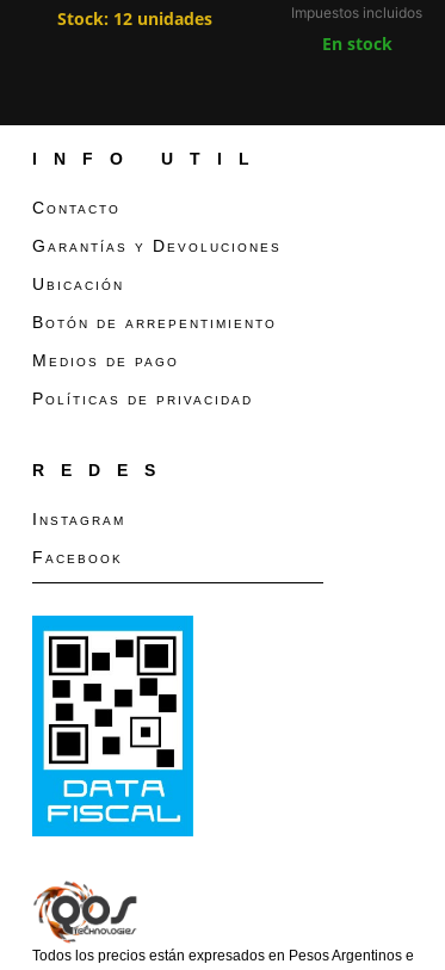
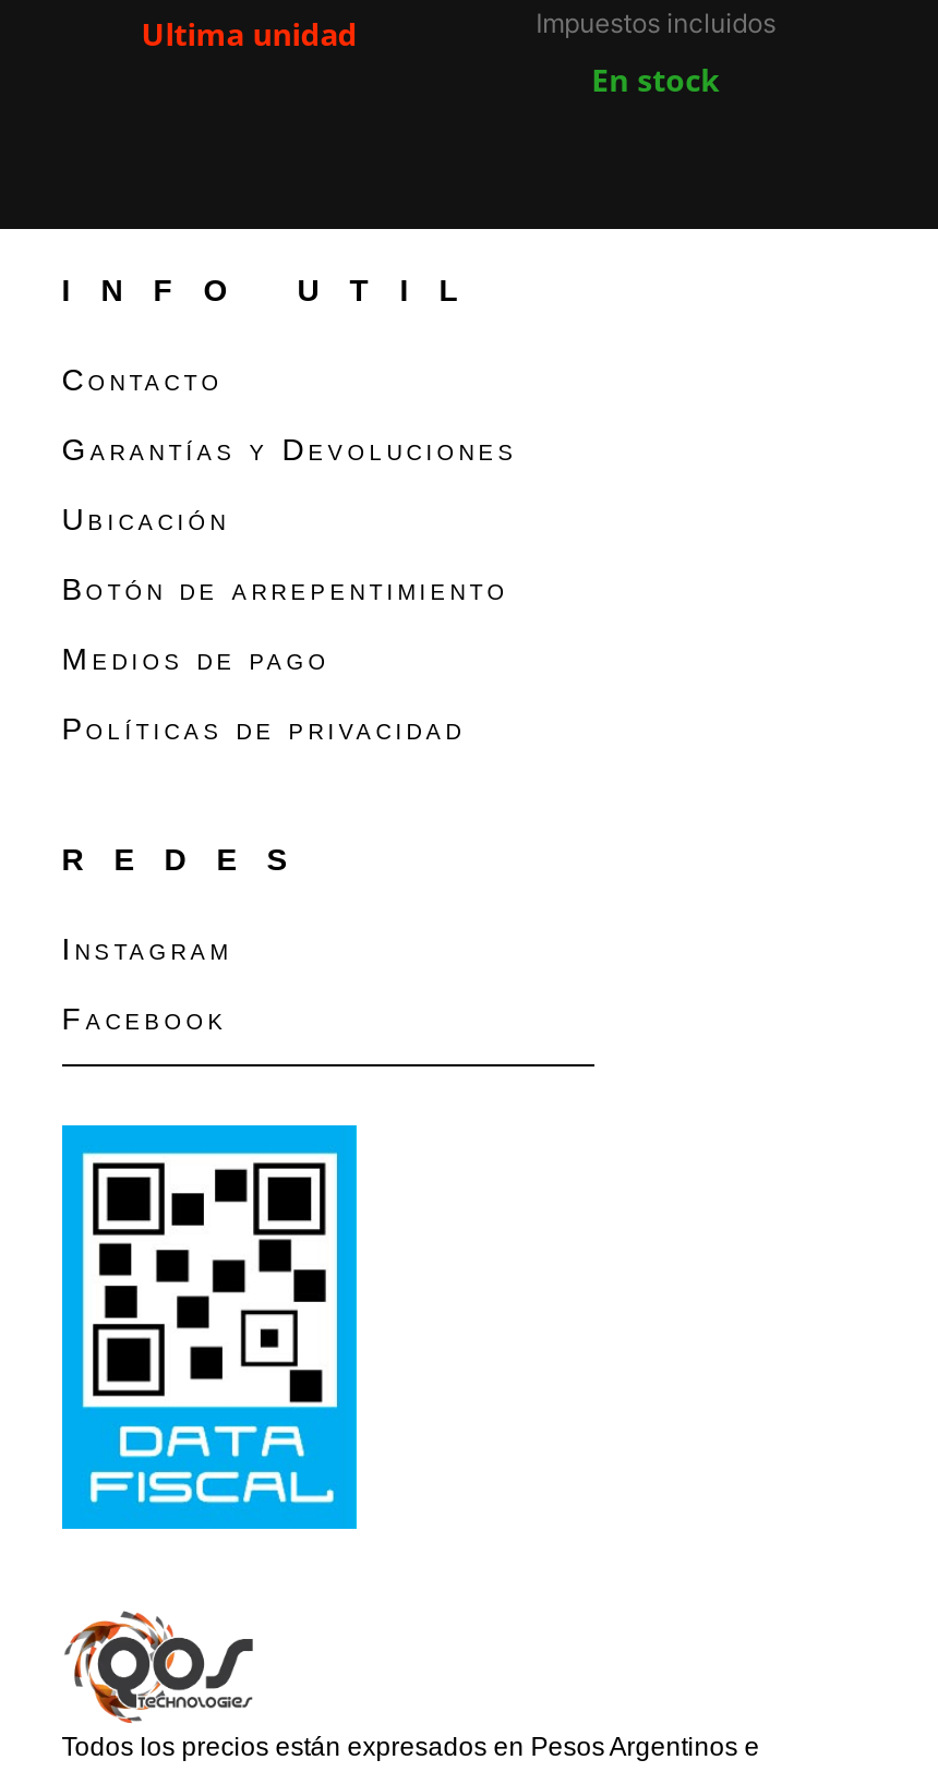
- Stock: 12 unidades
+ Ultima unidad
